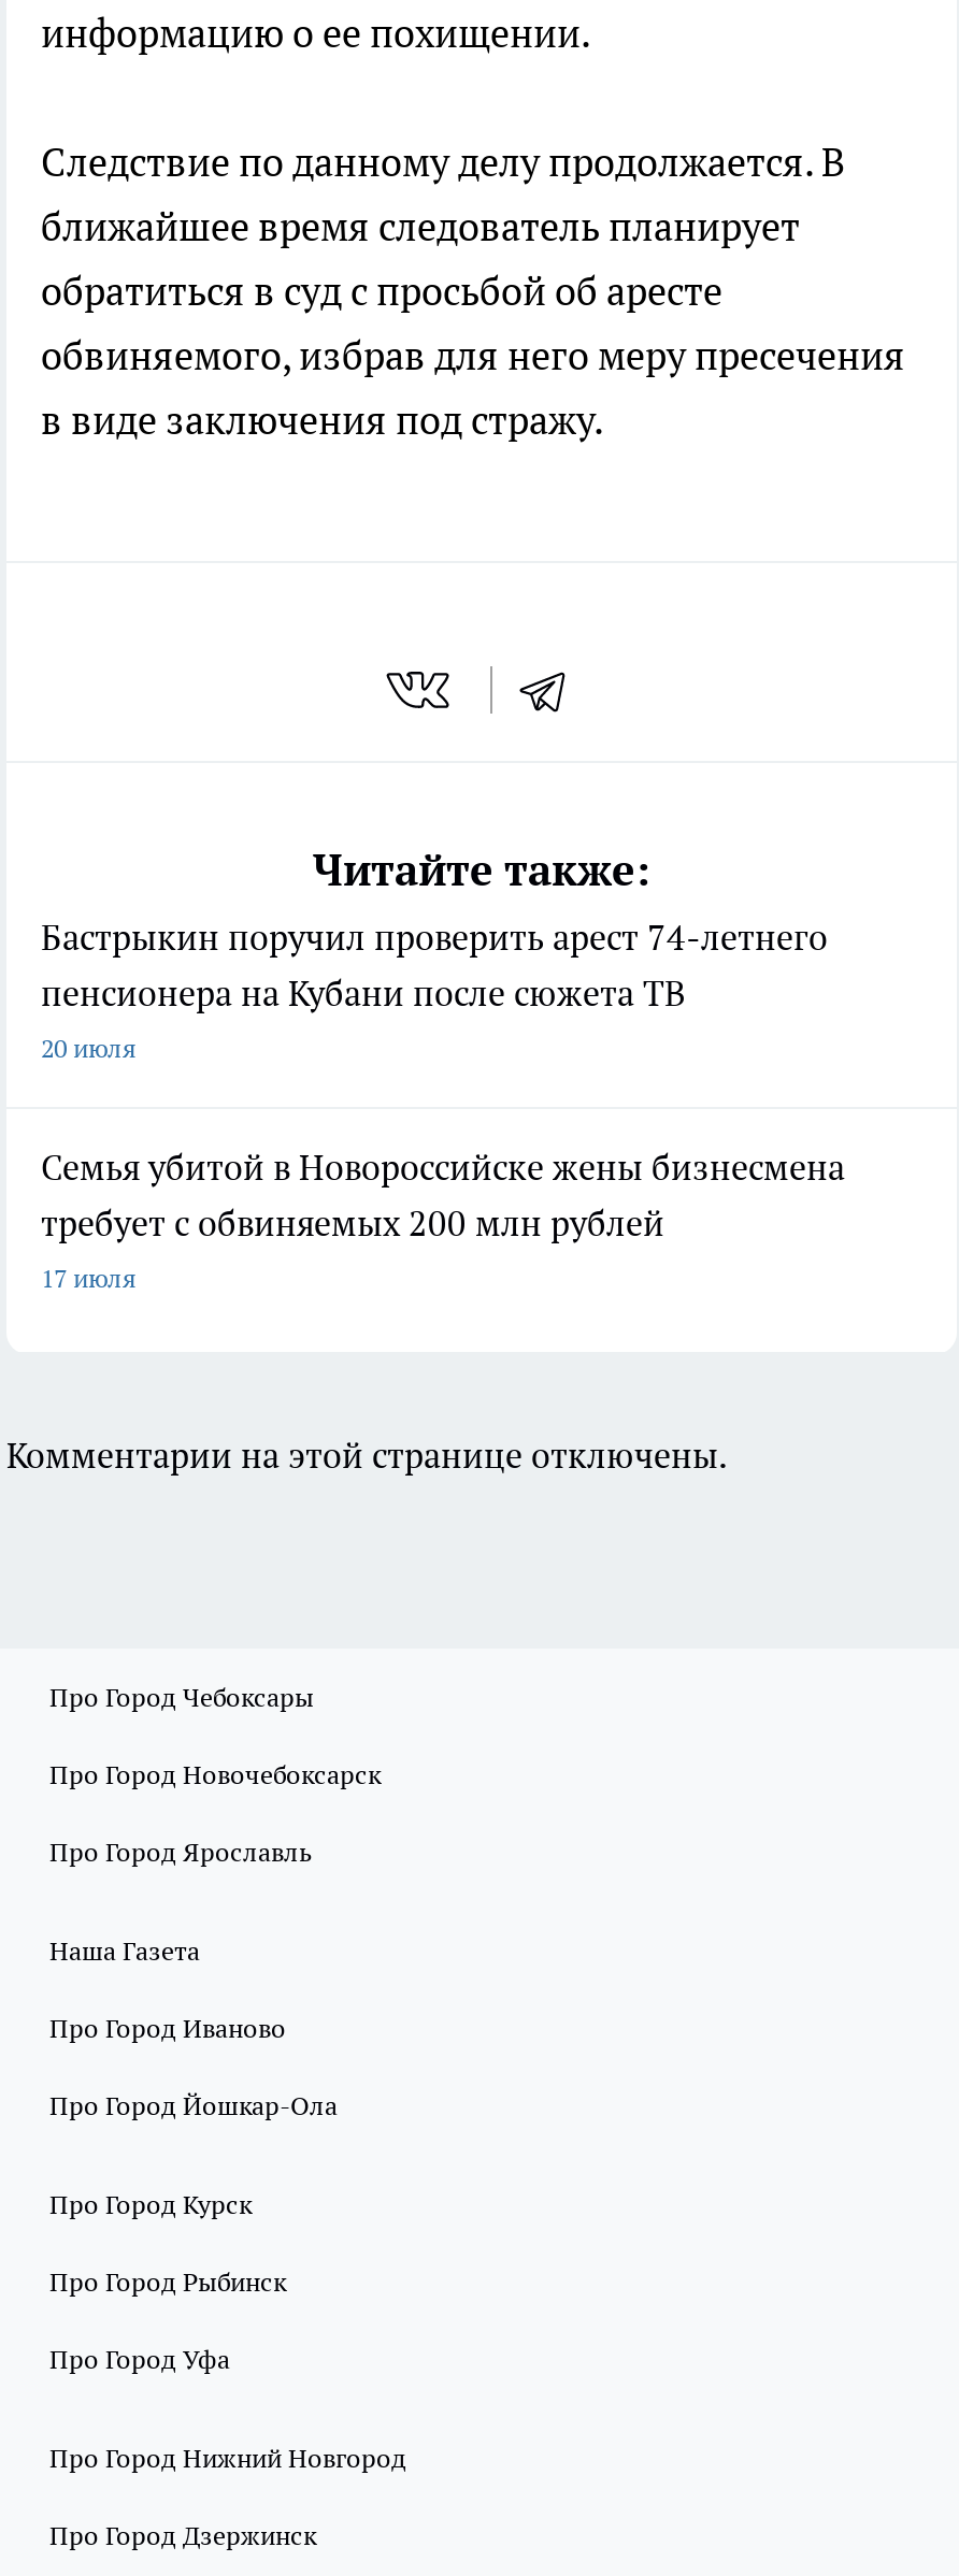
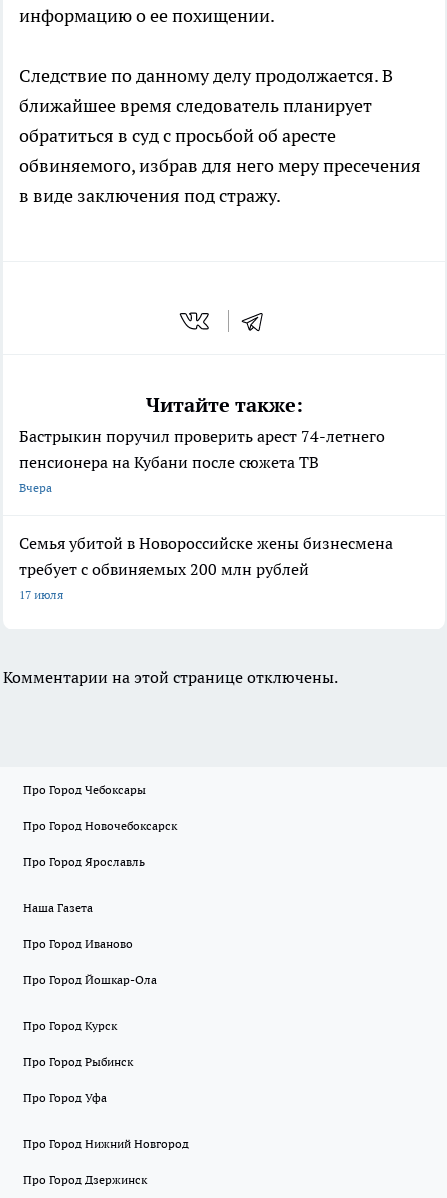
- 20 июля
+ Вчера
